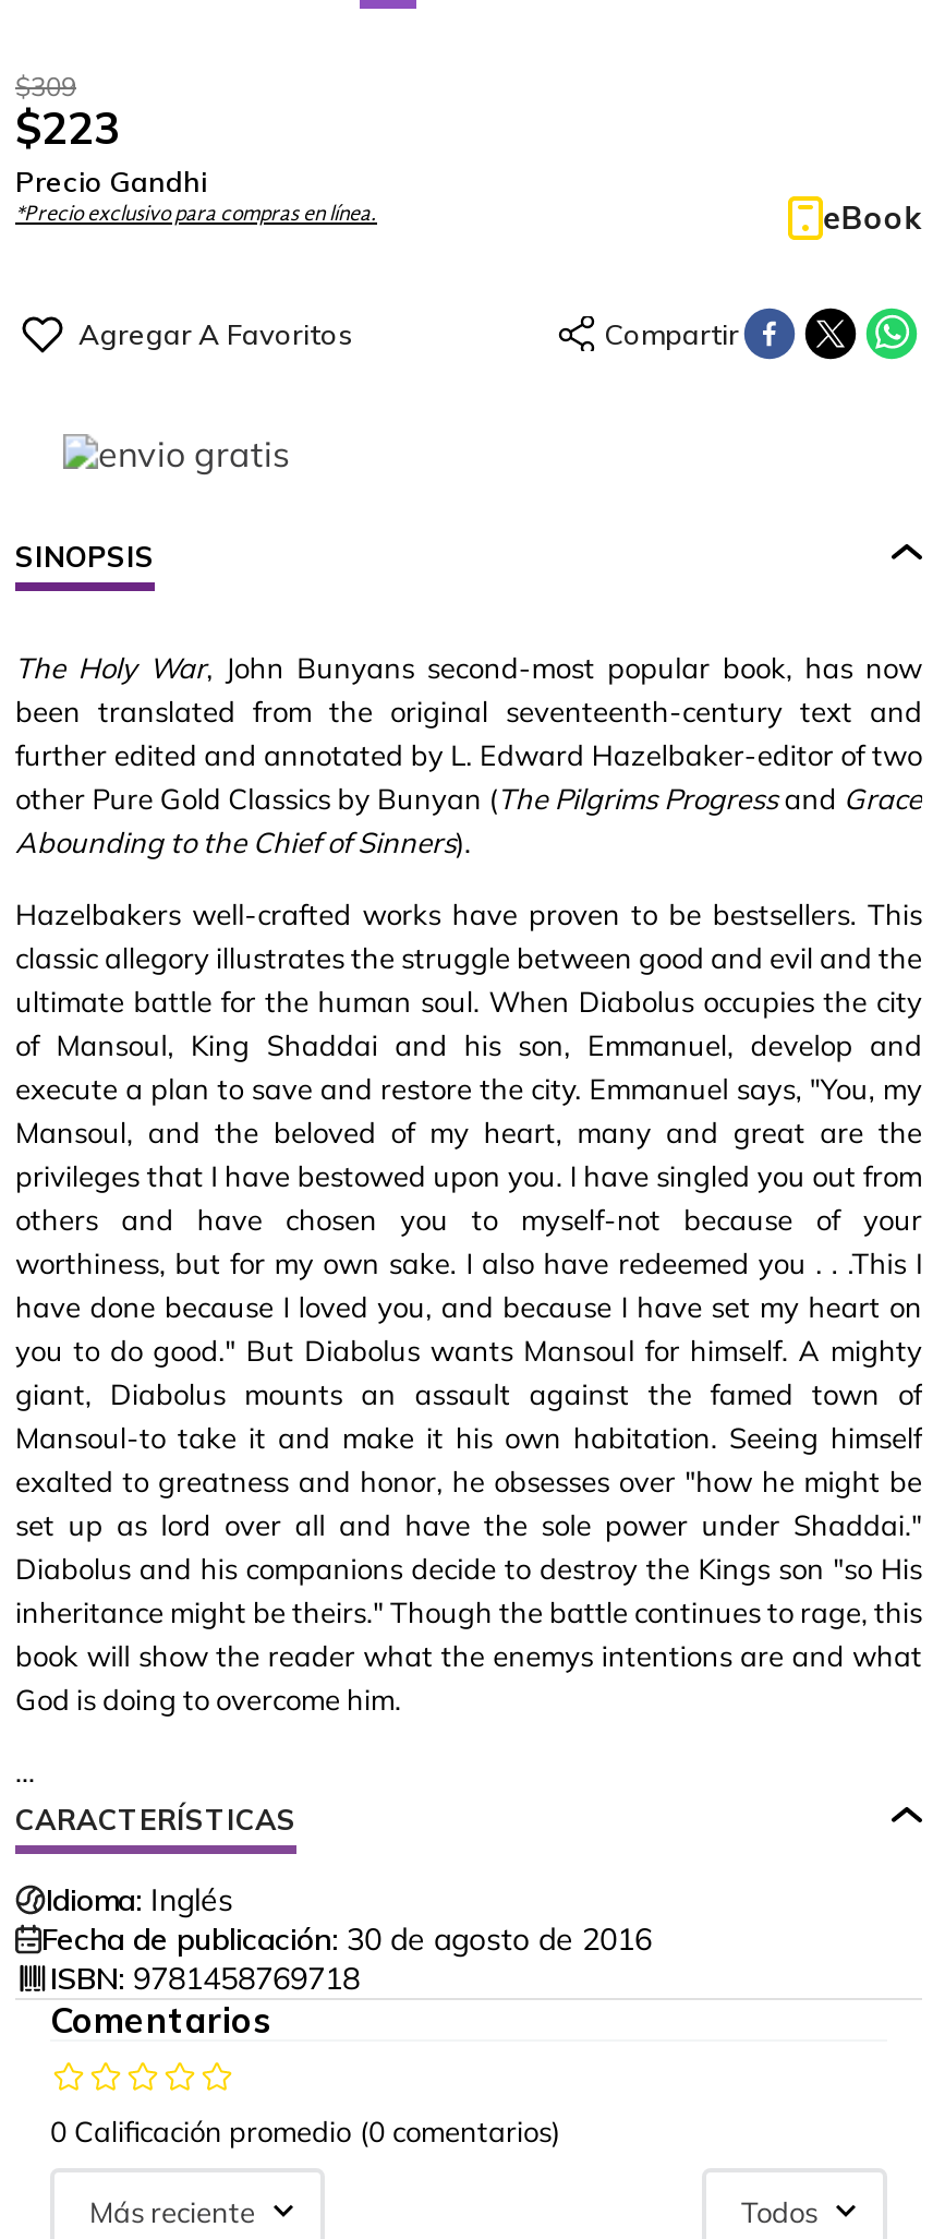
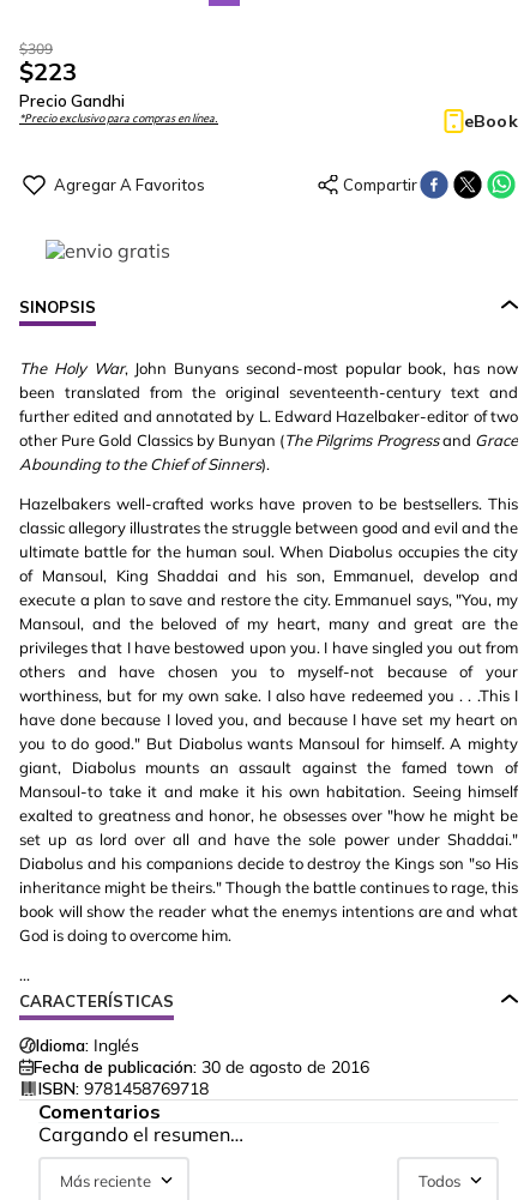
- 0 Calificación promedio (0 comentarios)
+ Cargando el resumen…
